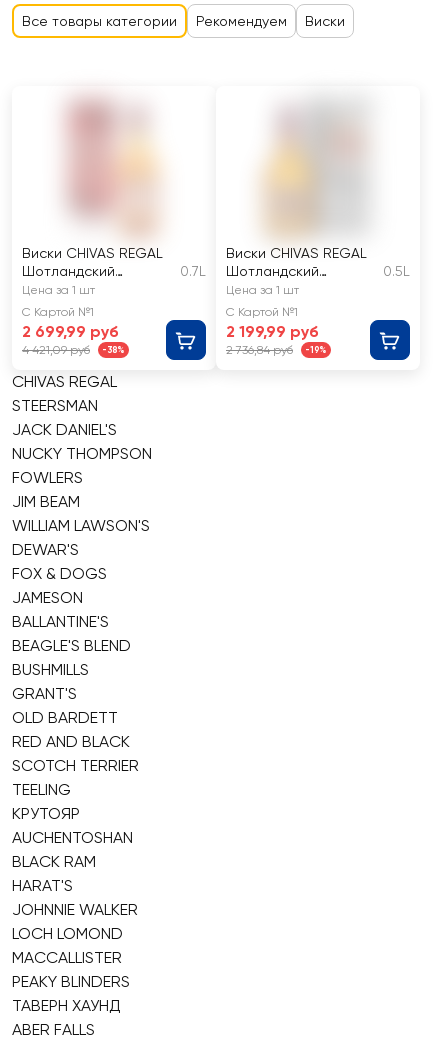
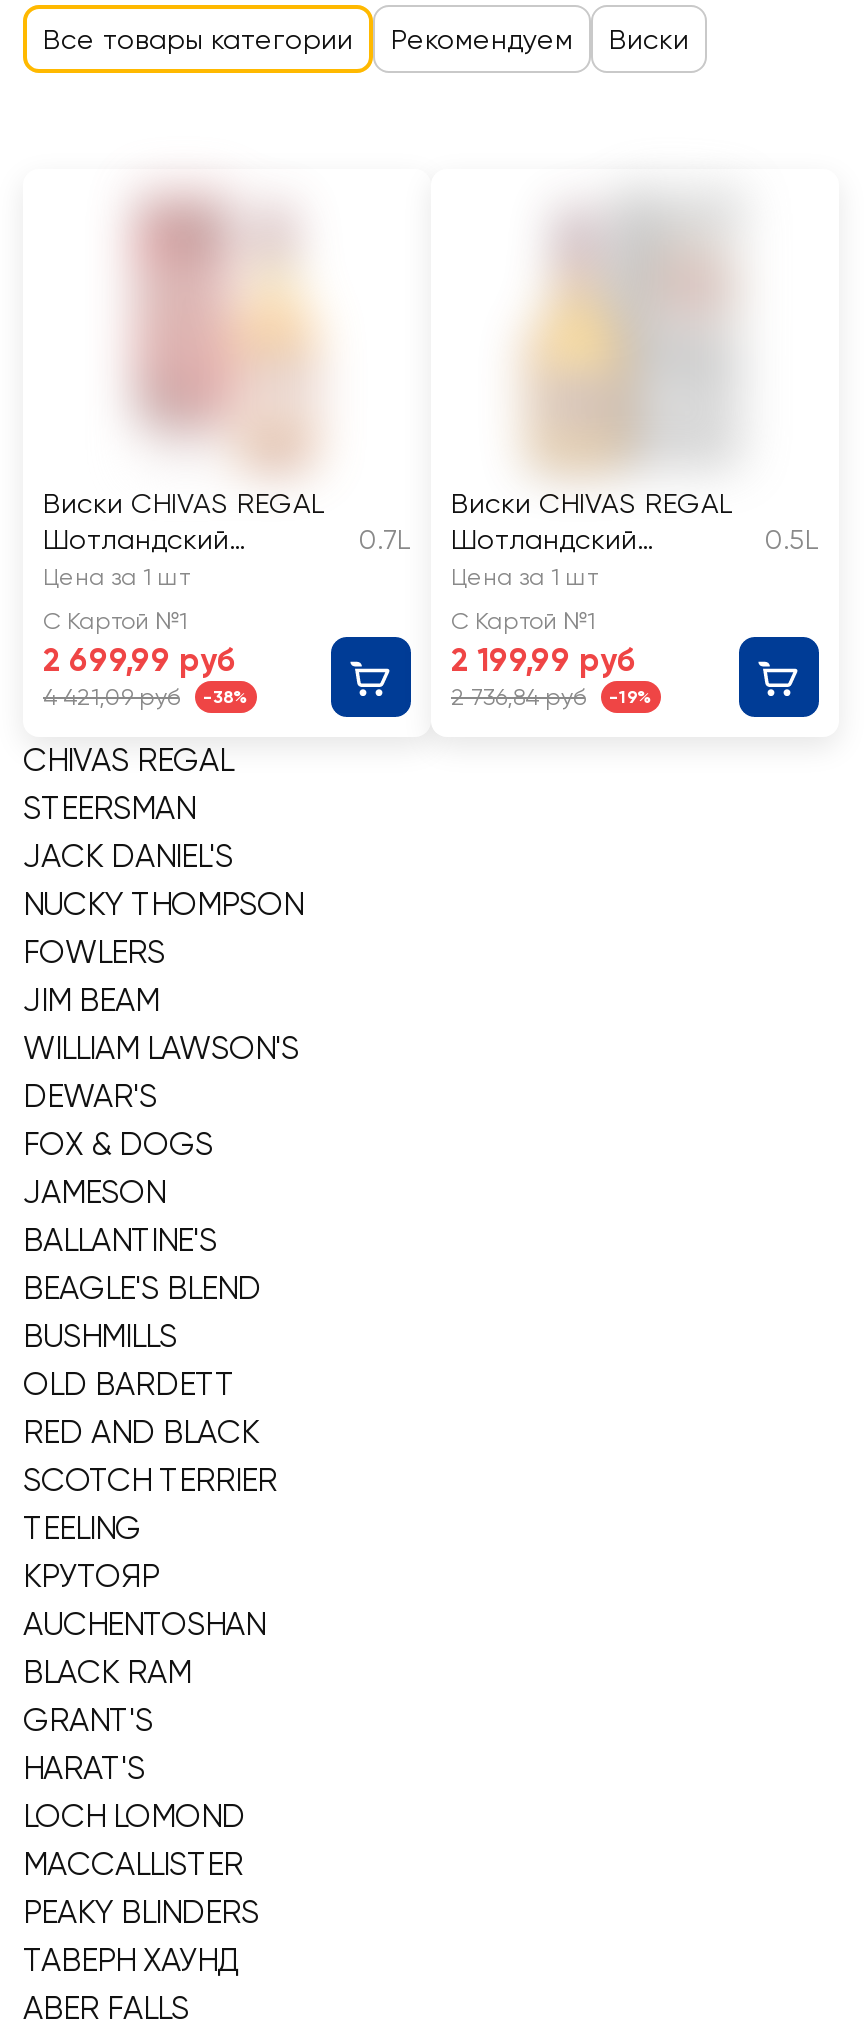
moved down: GRANT'S

- JOHNNIE WALKER
